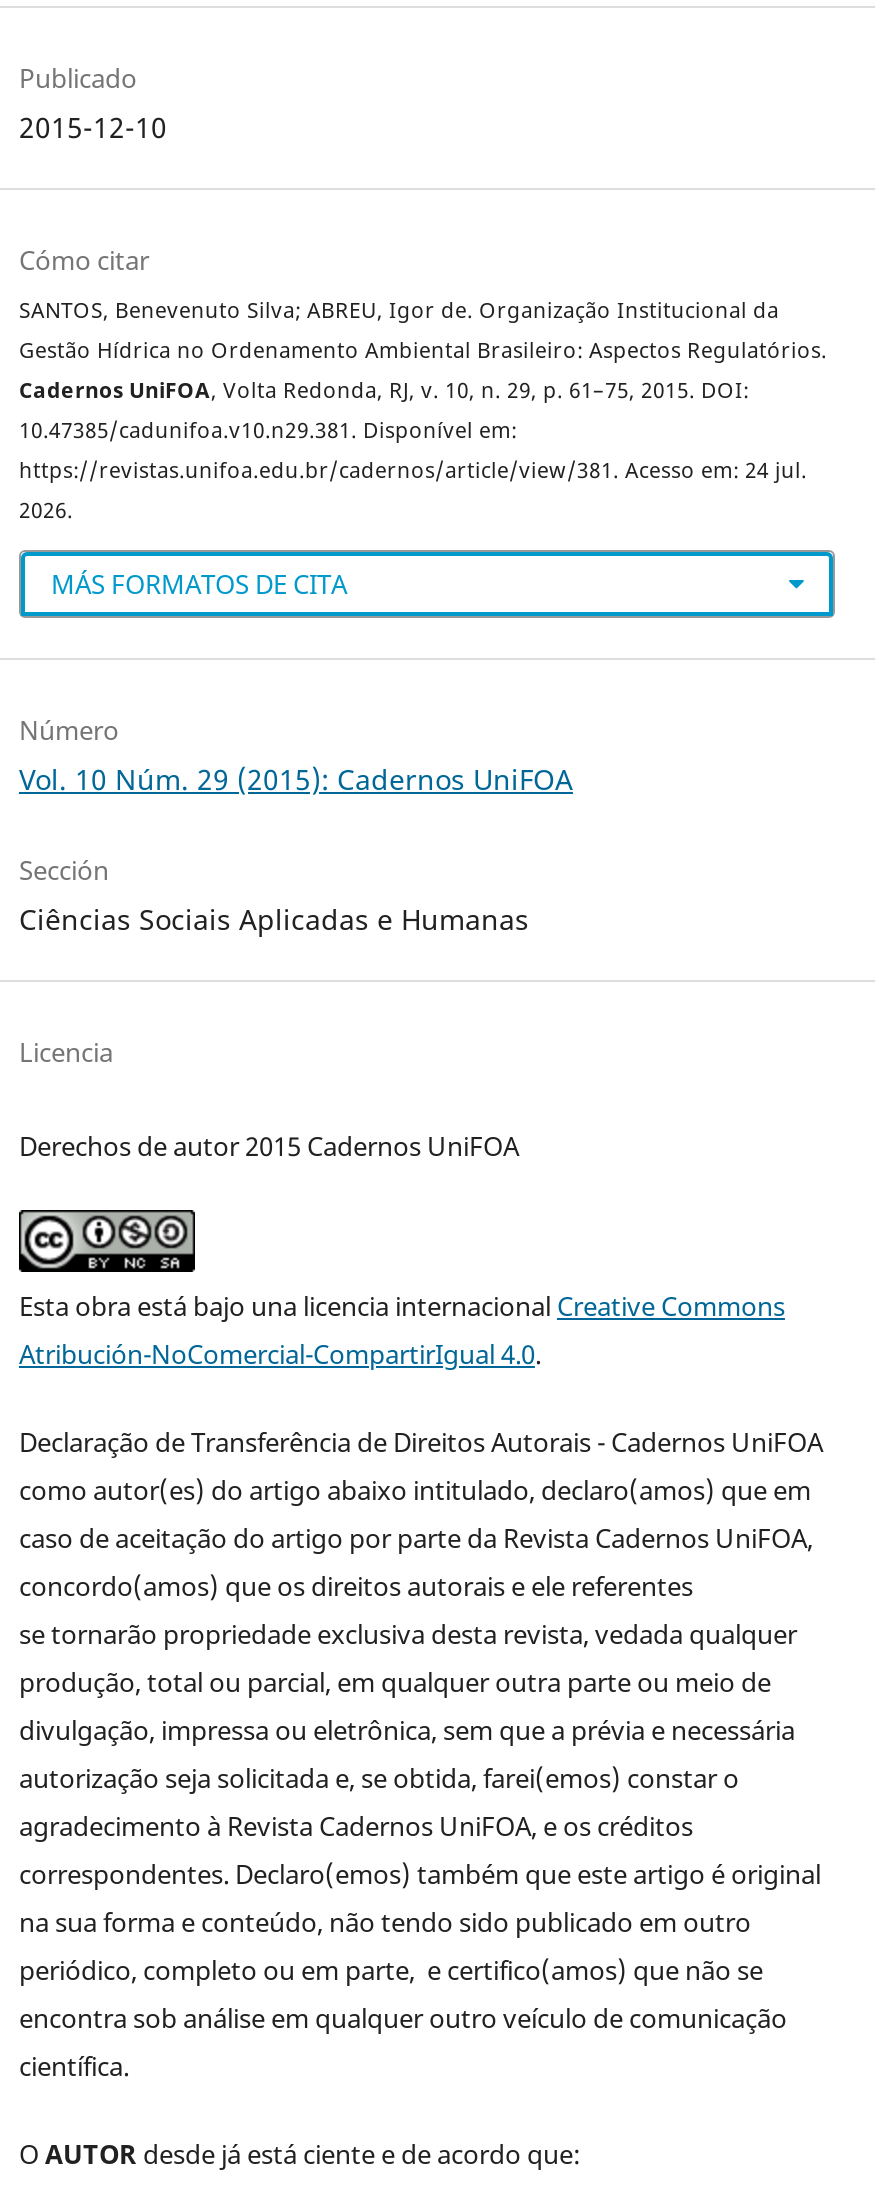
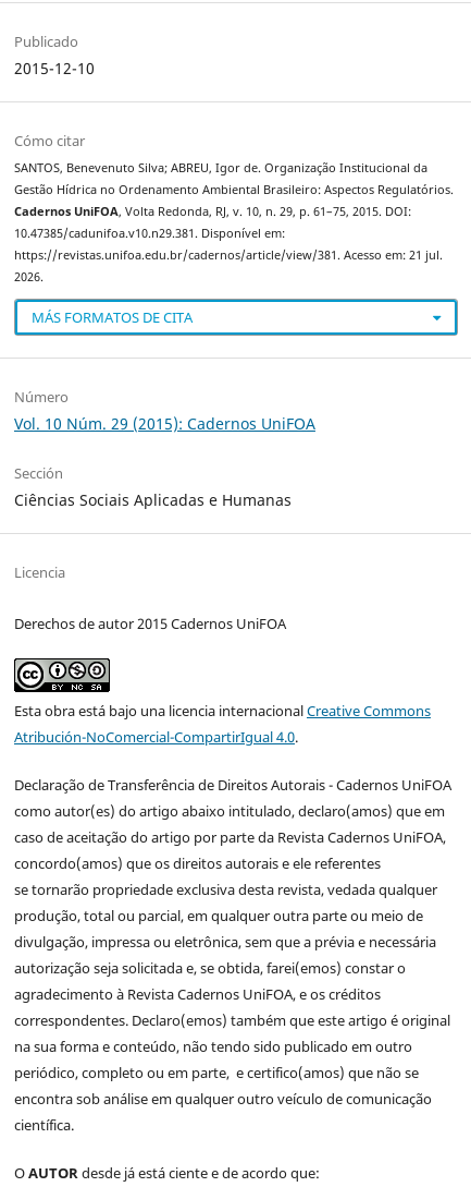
- https://revistas.unifoa.edu.br/cadernos/article/view/381. Acesso em: 24 jul.
+ https://revistas.unifoa.edu.br/cadernos/article/view/381. Acesso em: 21 jul.
